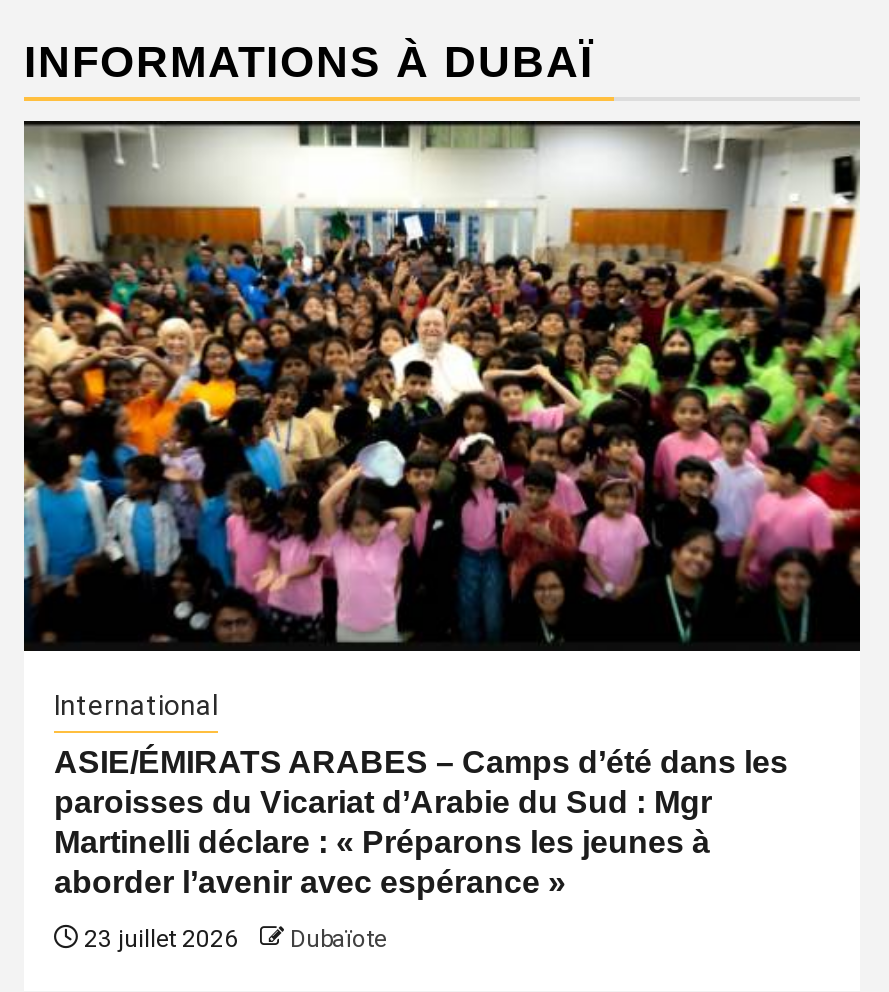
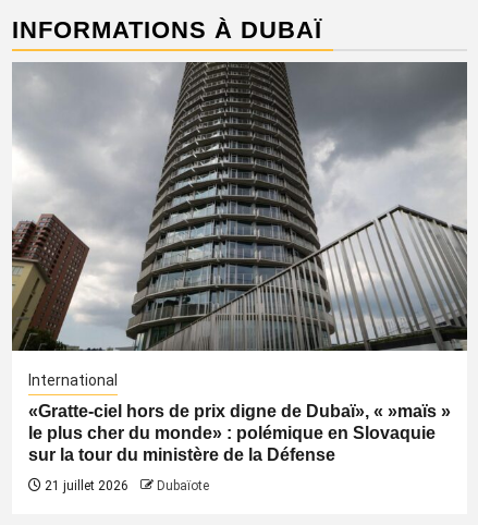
- [image]
+ [image]

- ASIE/ÉMIRATS ARABES – Camps d’été dans les
- paroisses du Vicariat d’Arabie du Sud : Mgr
- Martinelli déclare : « Préparons les jeunes à
- aborder l’avenir avec espérance »
+ «Gratte-ciel hors de prix digne de Dubaï», « »maïs »
+ le plus cher du monde» : polémique en Slovaquie
+ sur la tour du ministère de la Défense

- 23 juillet 2026 Dubaïote
+ 21 juillet 2026 Dubaïote
